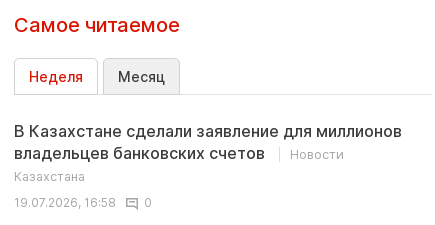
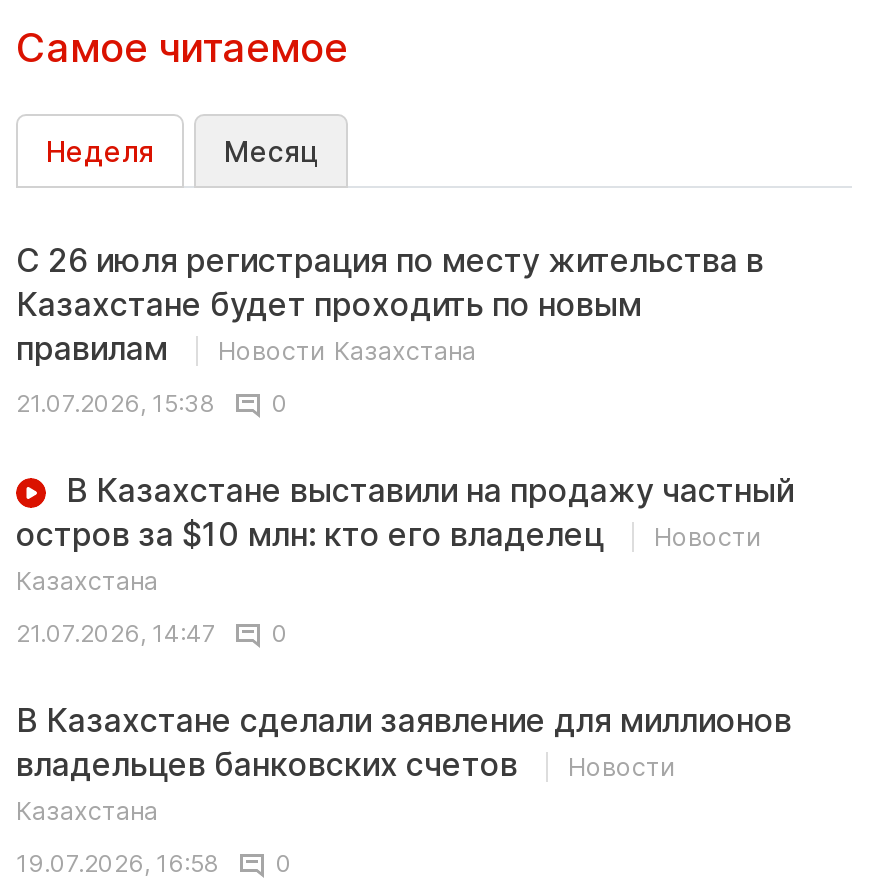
+ С 26 июля регистрация по месту жительства в
+ Казахстане будет проходить по новым
+ правилам
+ Новости Казахстана
+ 21.07.2026, 15:38
+ 0
+ В Казахстане выставили на продажу частный
+ остров за $10 млн: кто его владелец
+ Новости
+ Казахстана
+ 21.07.2026, 14:47
+ 0
